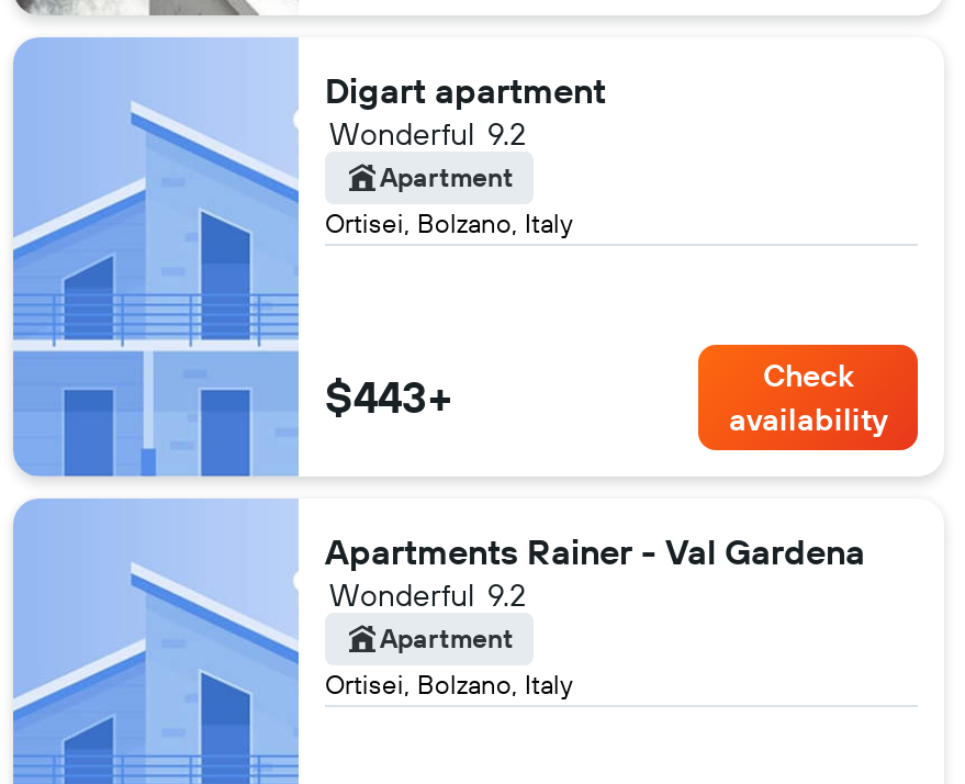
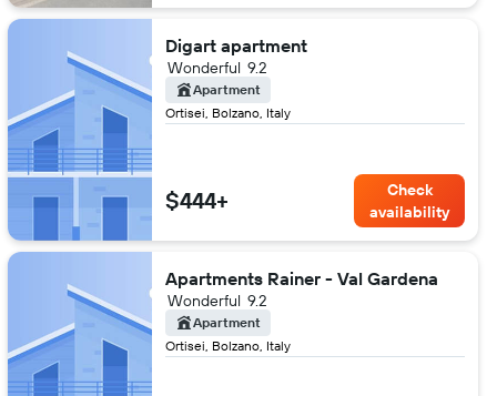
- $443+
+ $444+
